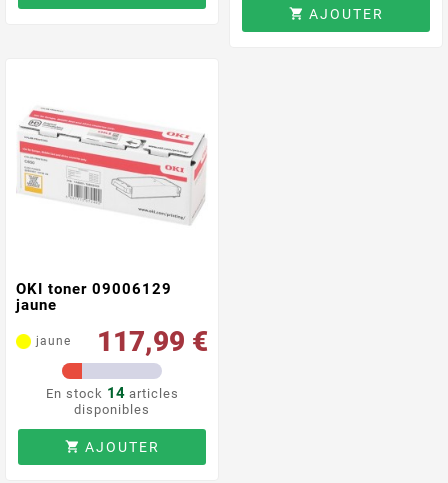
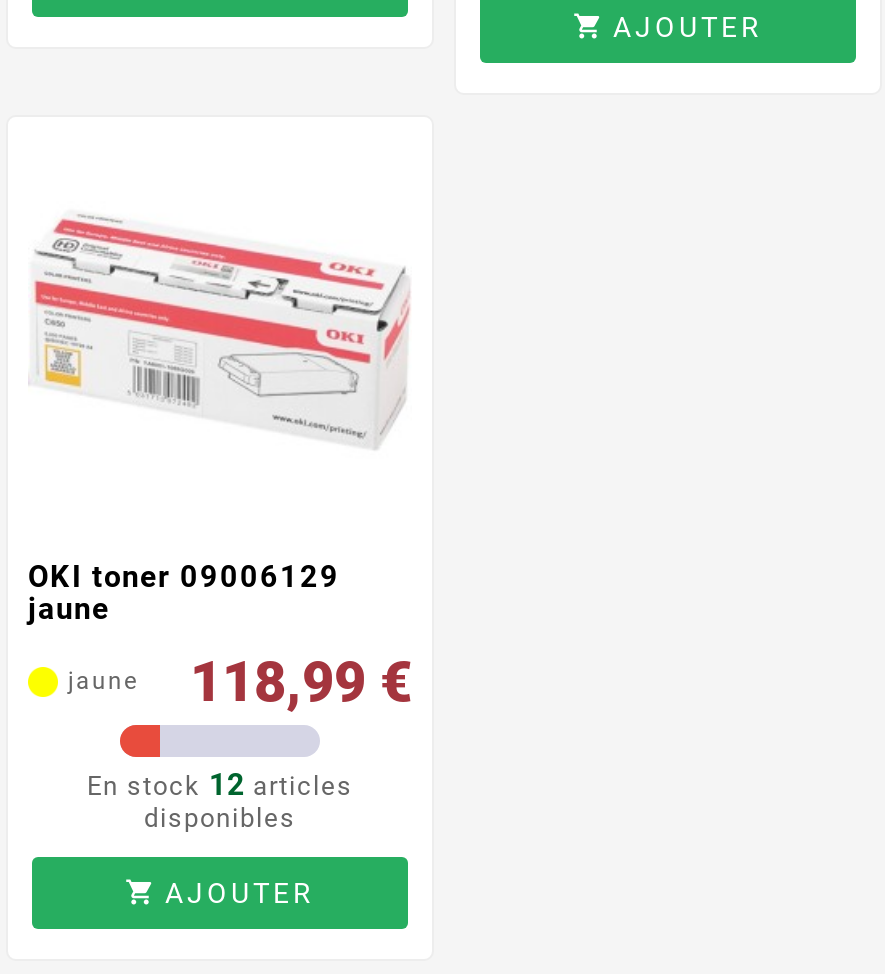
- jaune 117,99 €
+ jaune 118,99 €

- En stock 14 articles
+ En stock 12 articles
